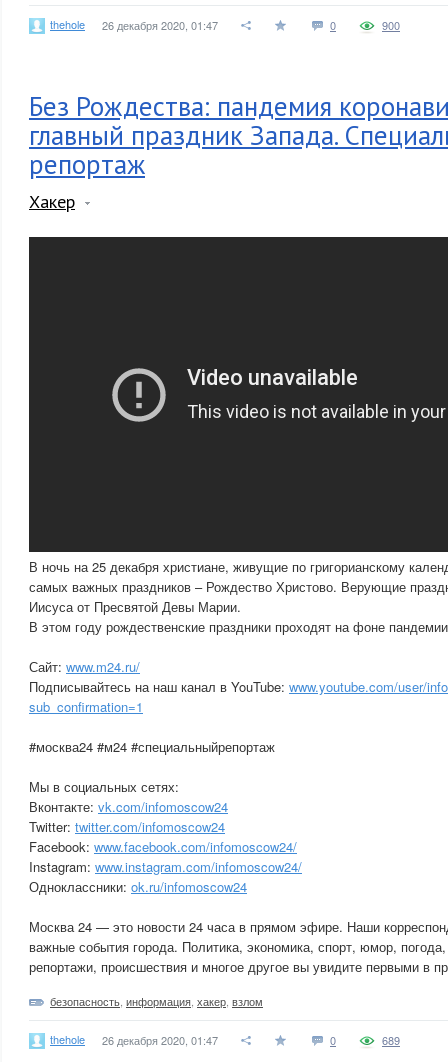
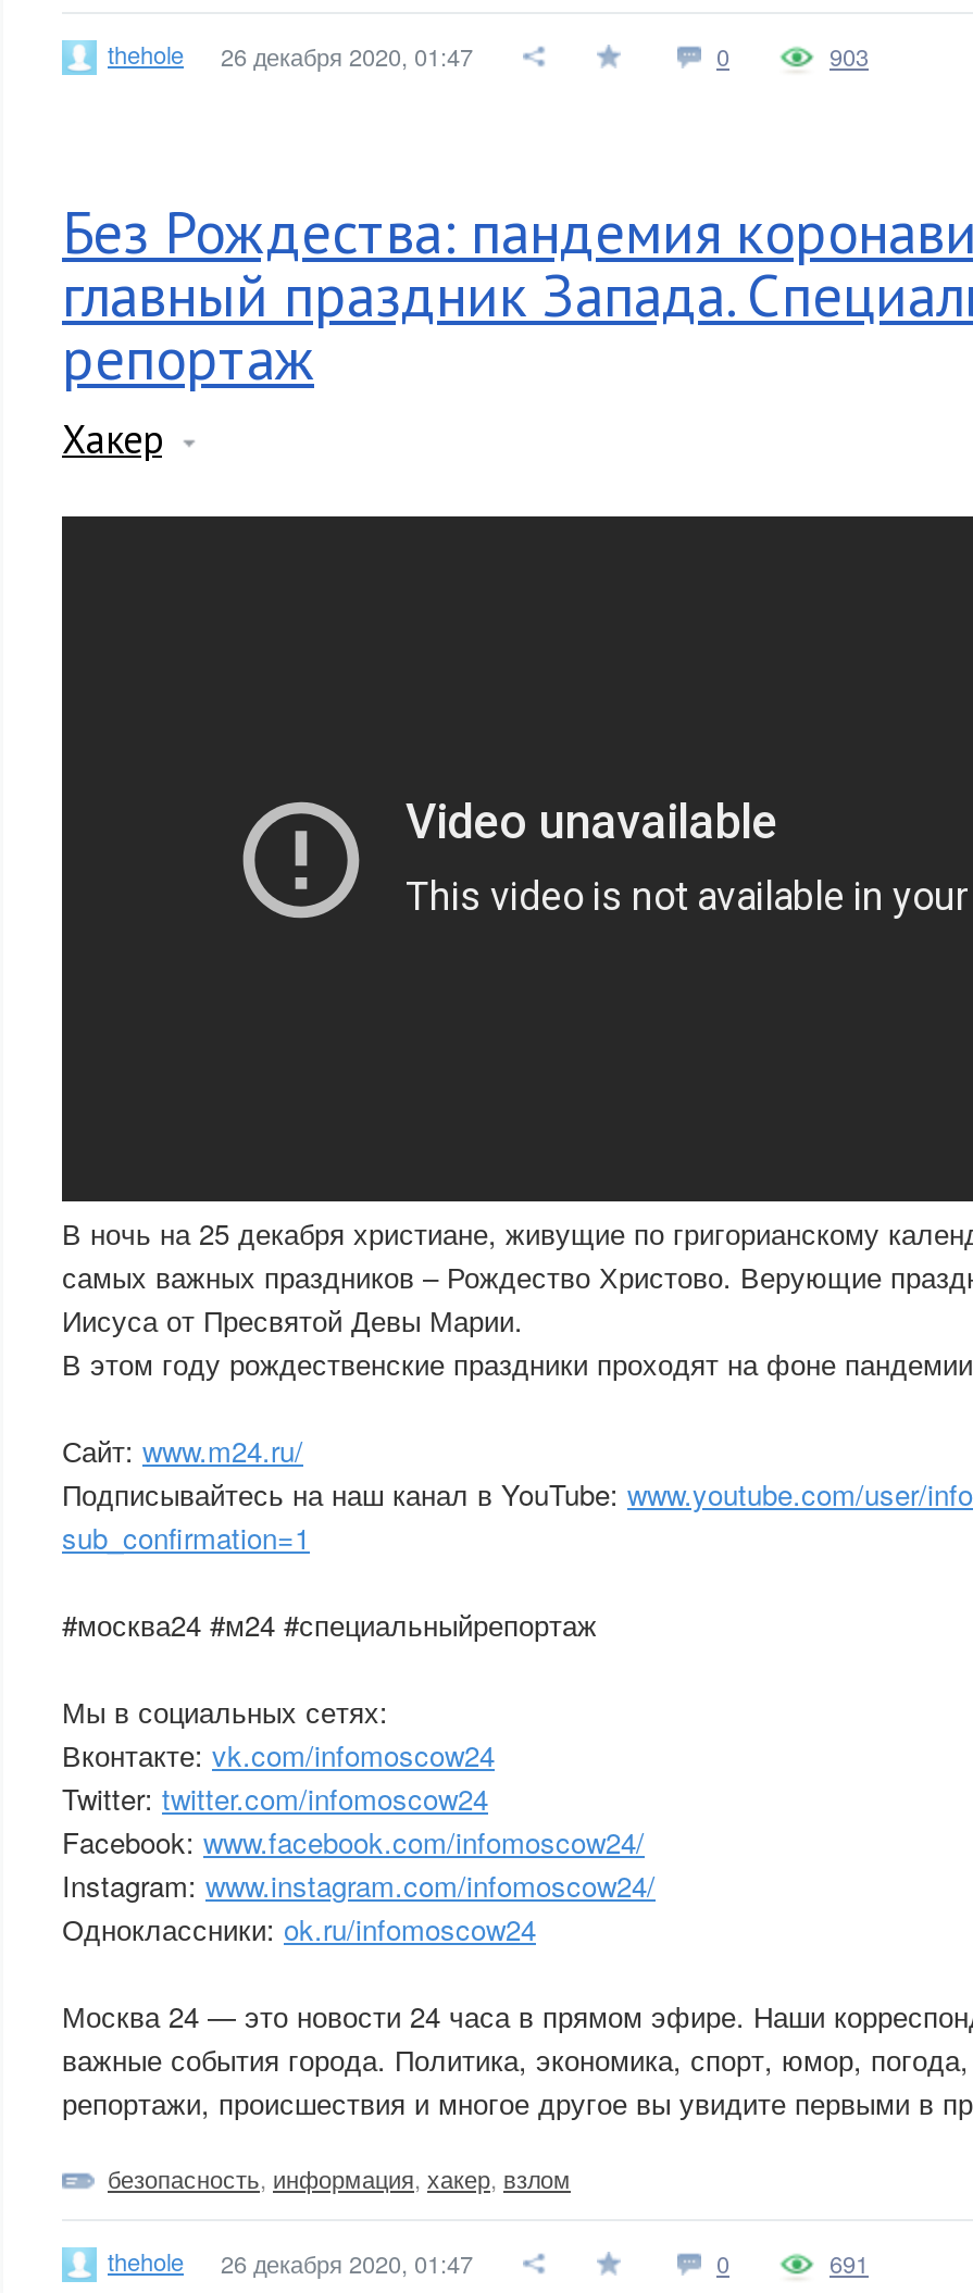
- 900
+ 903

- 689
+ 691
